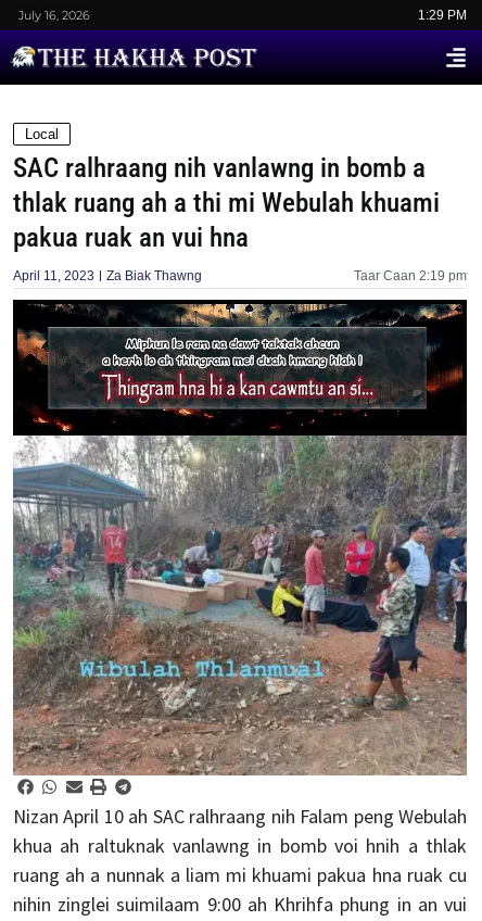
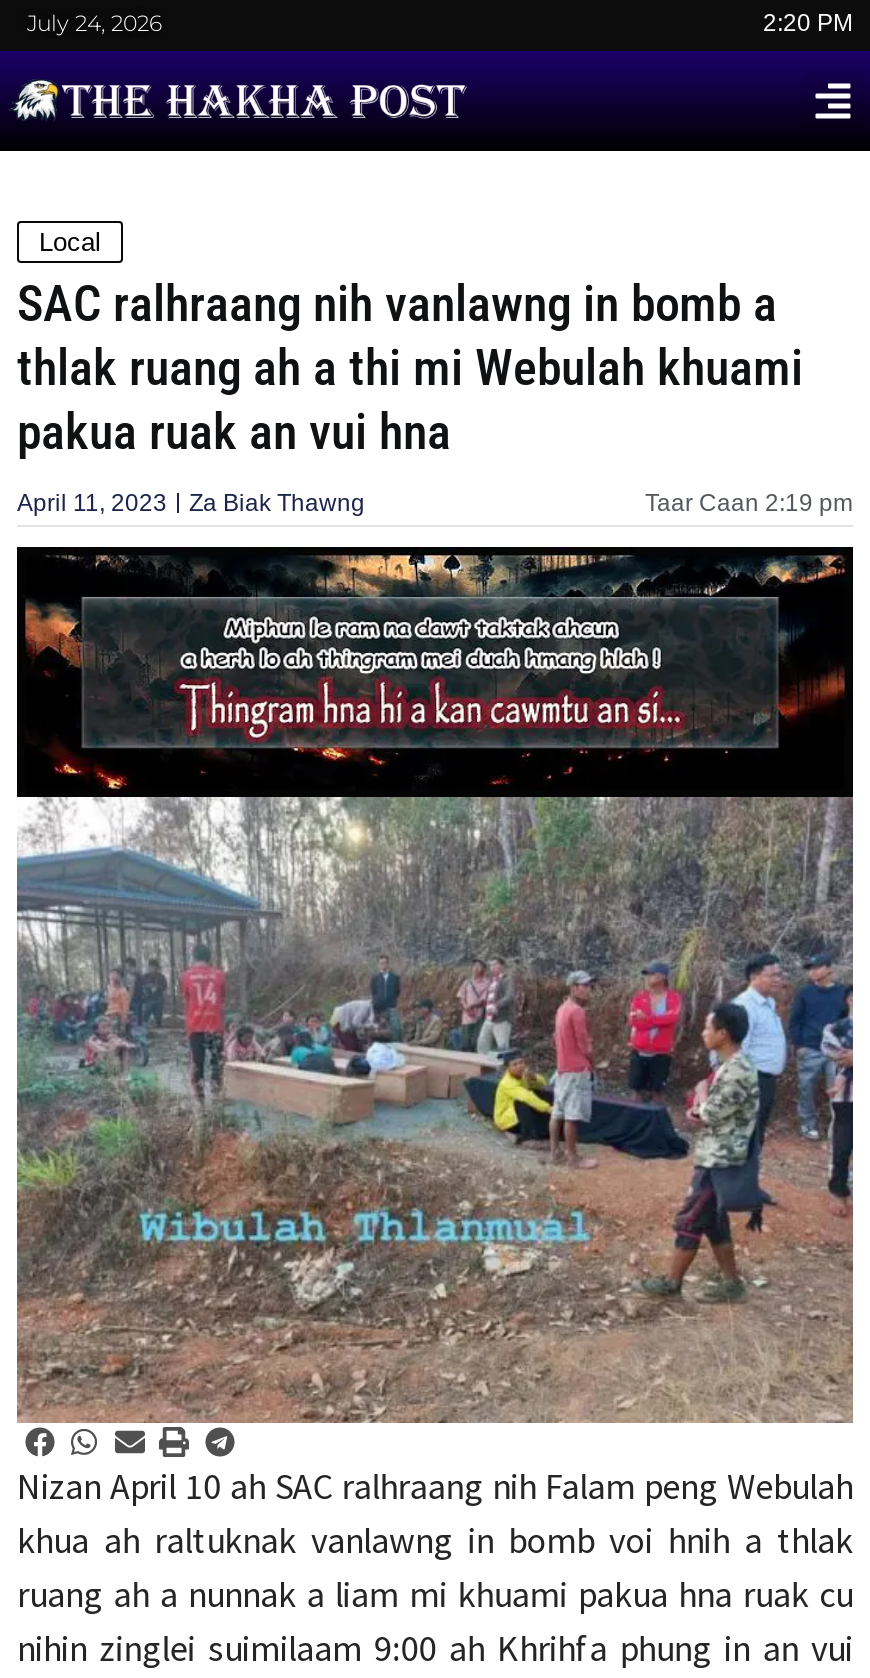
- July 16, 2026
+ July 24, 2026

- 1:29 PM
+ 2:20 PM
